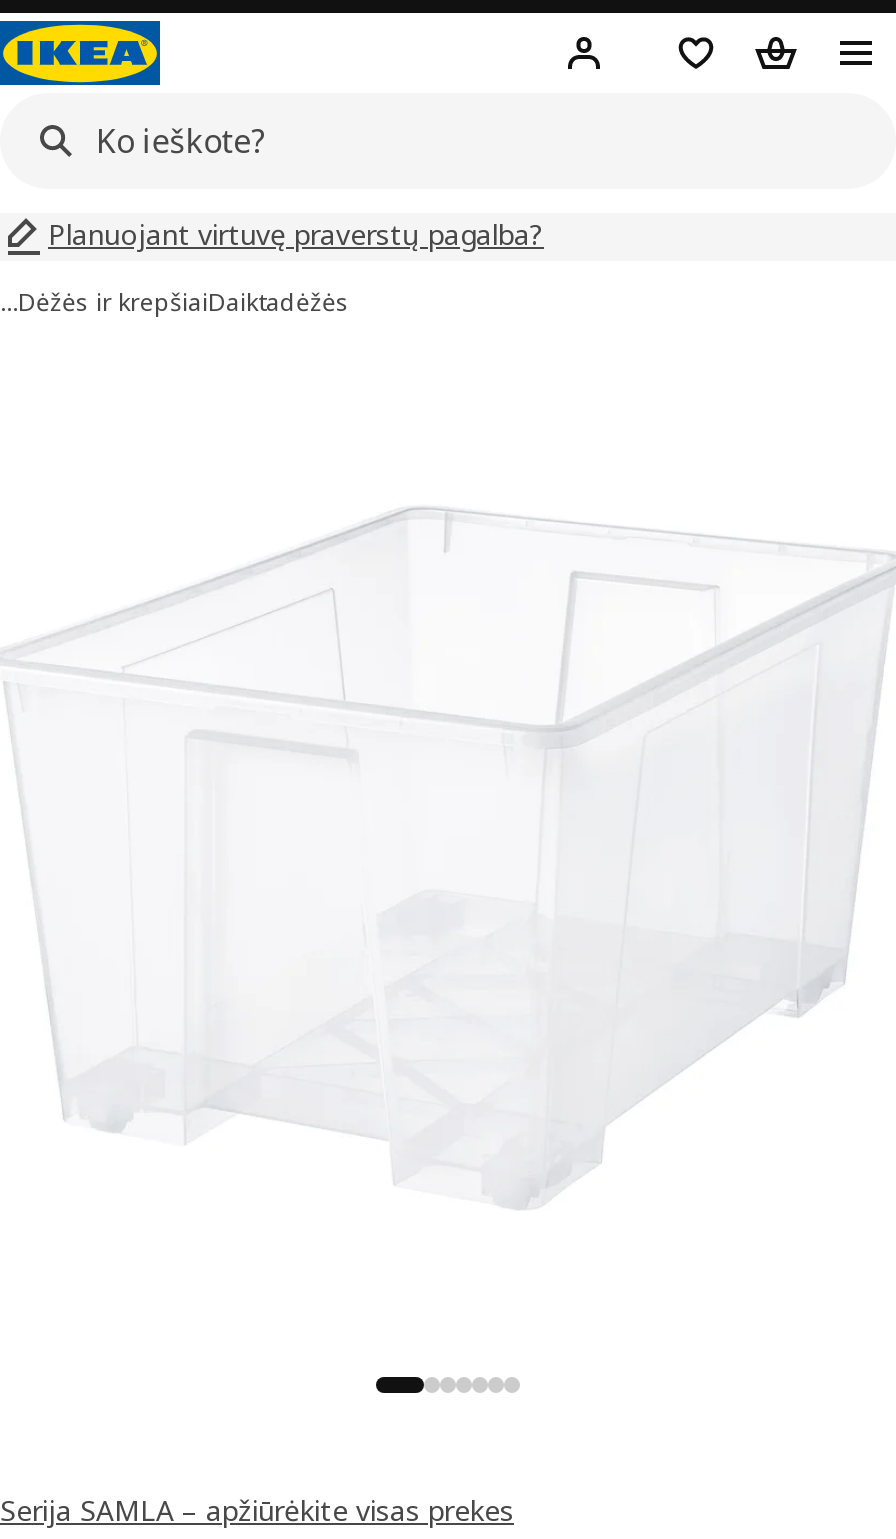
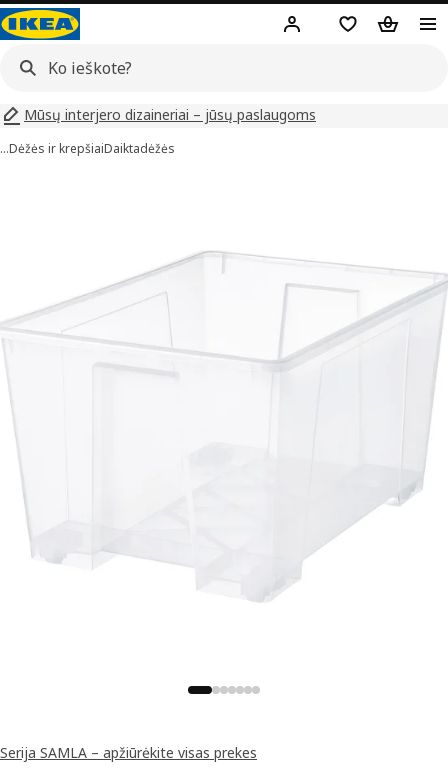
- Planuojant virtuvę praverstų pagalba?
+ Mūsų interjero dizaineriai – jūsų paslaugoms
